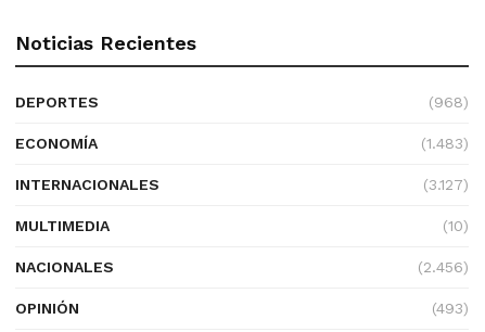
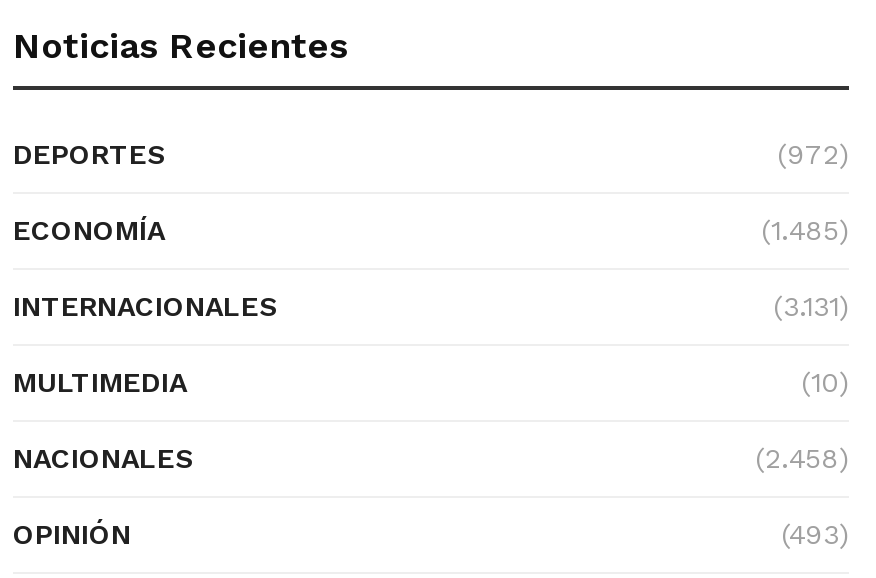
- (968)
+ (972)

- (1.483)
+ (1.485)

- (3.127)
+ (3.131)

- (2.456)
+ (2.458)
